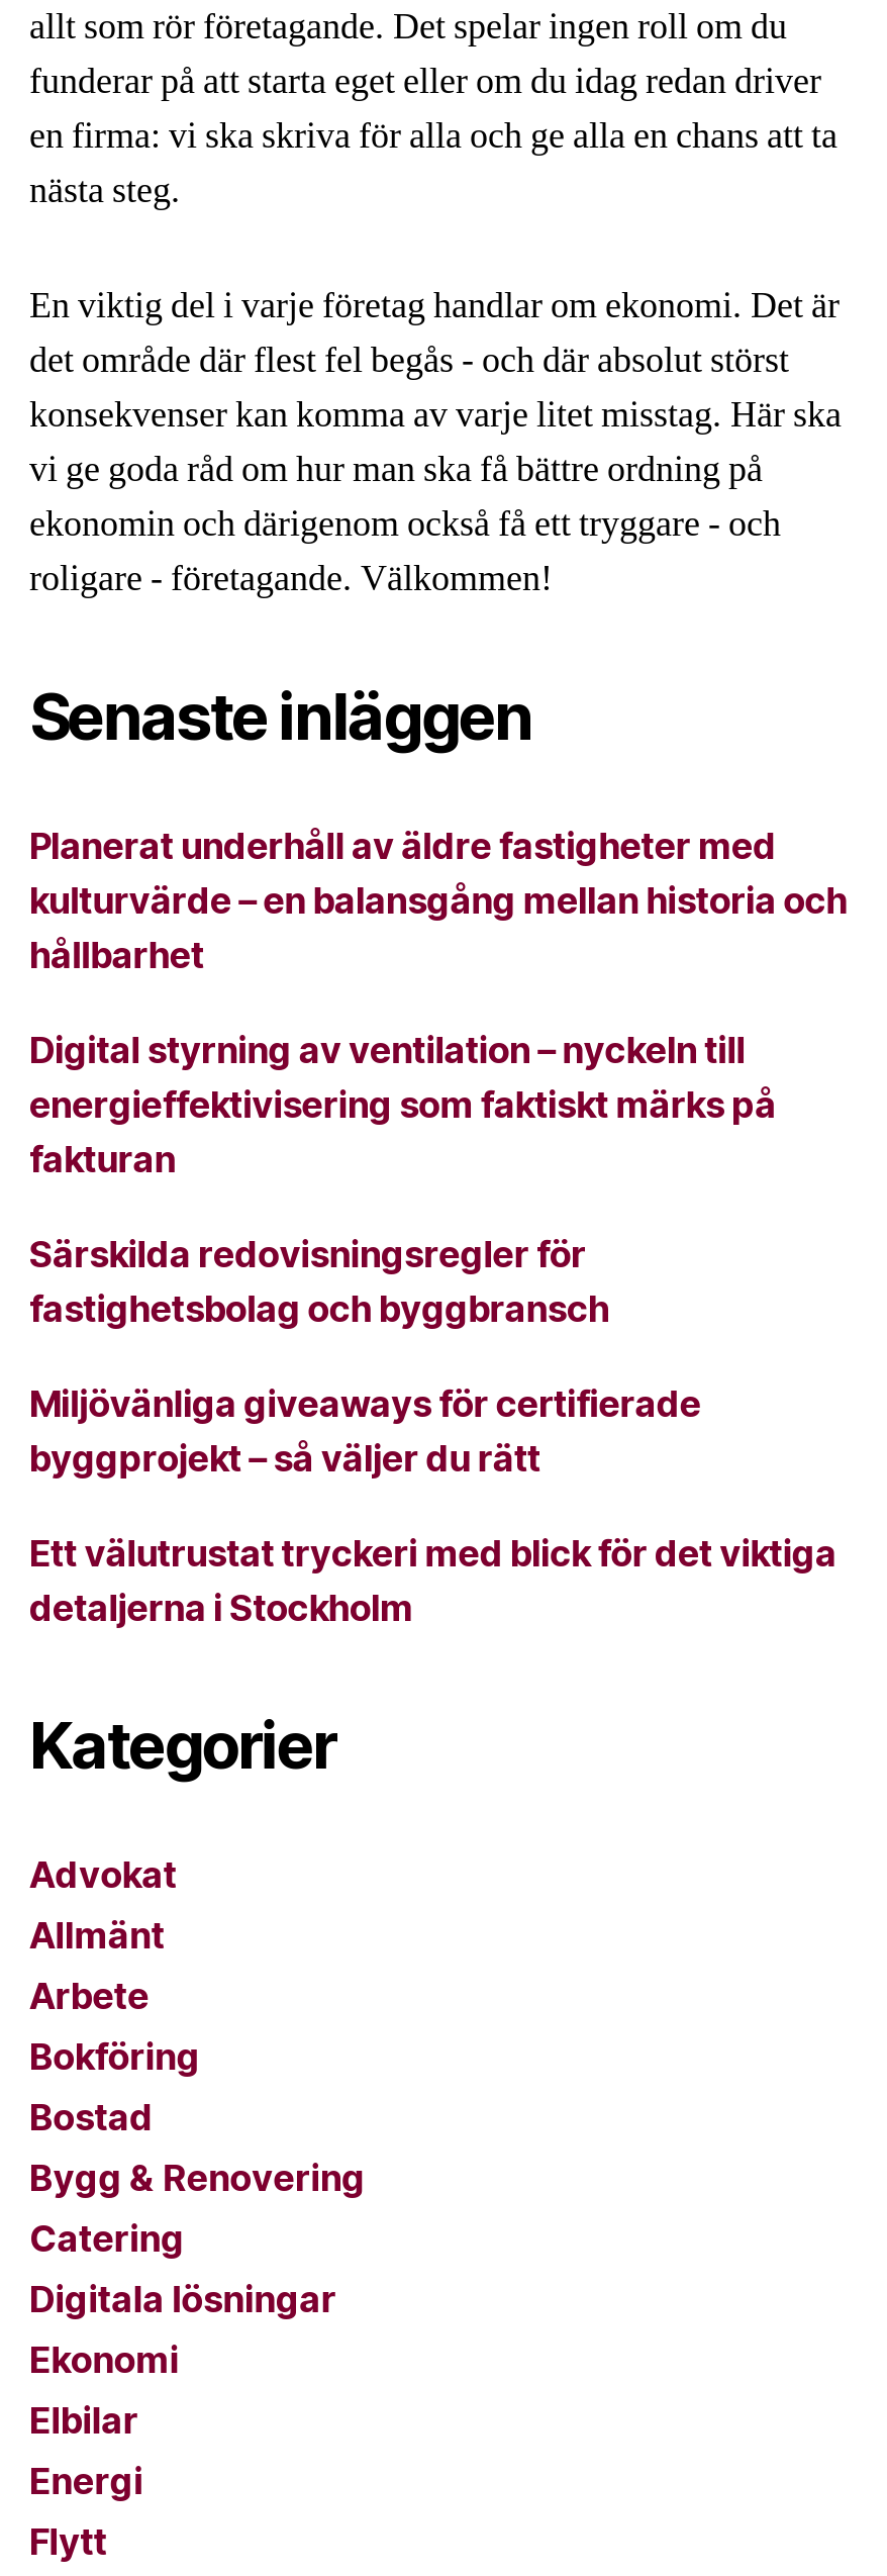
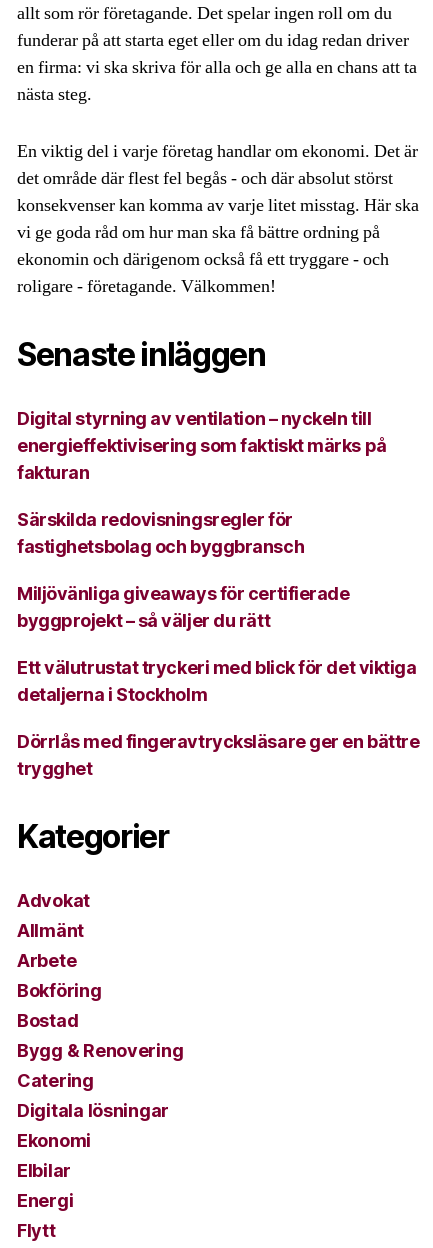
- Planerat underhåll av äldre fastigheter med
- kulturvärde – en balansgång mellan historia och
- hållbarhet

moved up: Digital styrning av ventilation – nyckeln till | energieffektivisering som faktiskt märks på | fakturan | ... | Ett välutrustat tryckeri med blick för det viktiga | detaljerna i Stockholm

+ Dörrlås med fingeravtrycksläsare ger en bättre
+ trygghet
